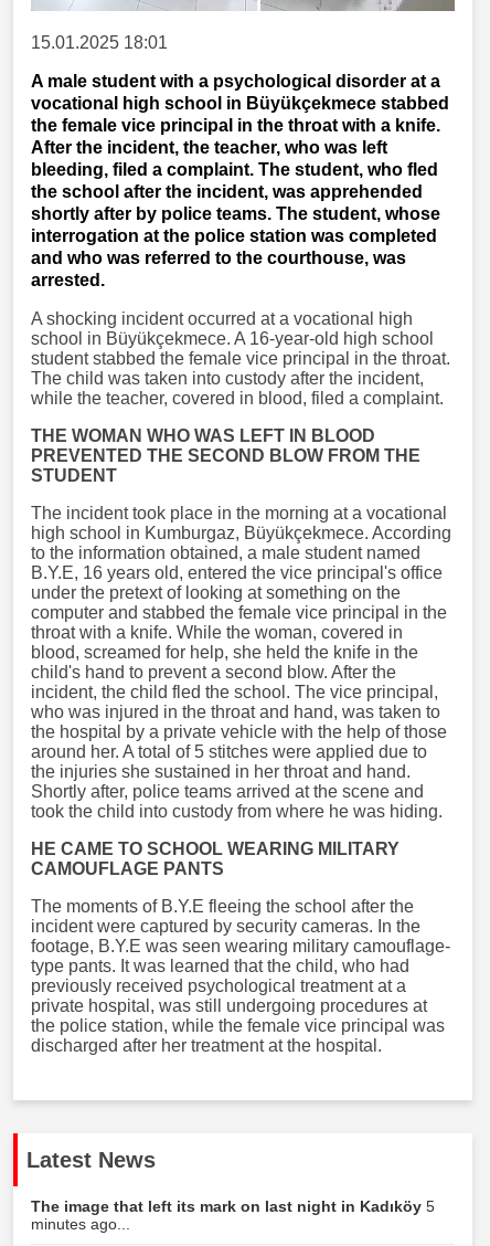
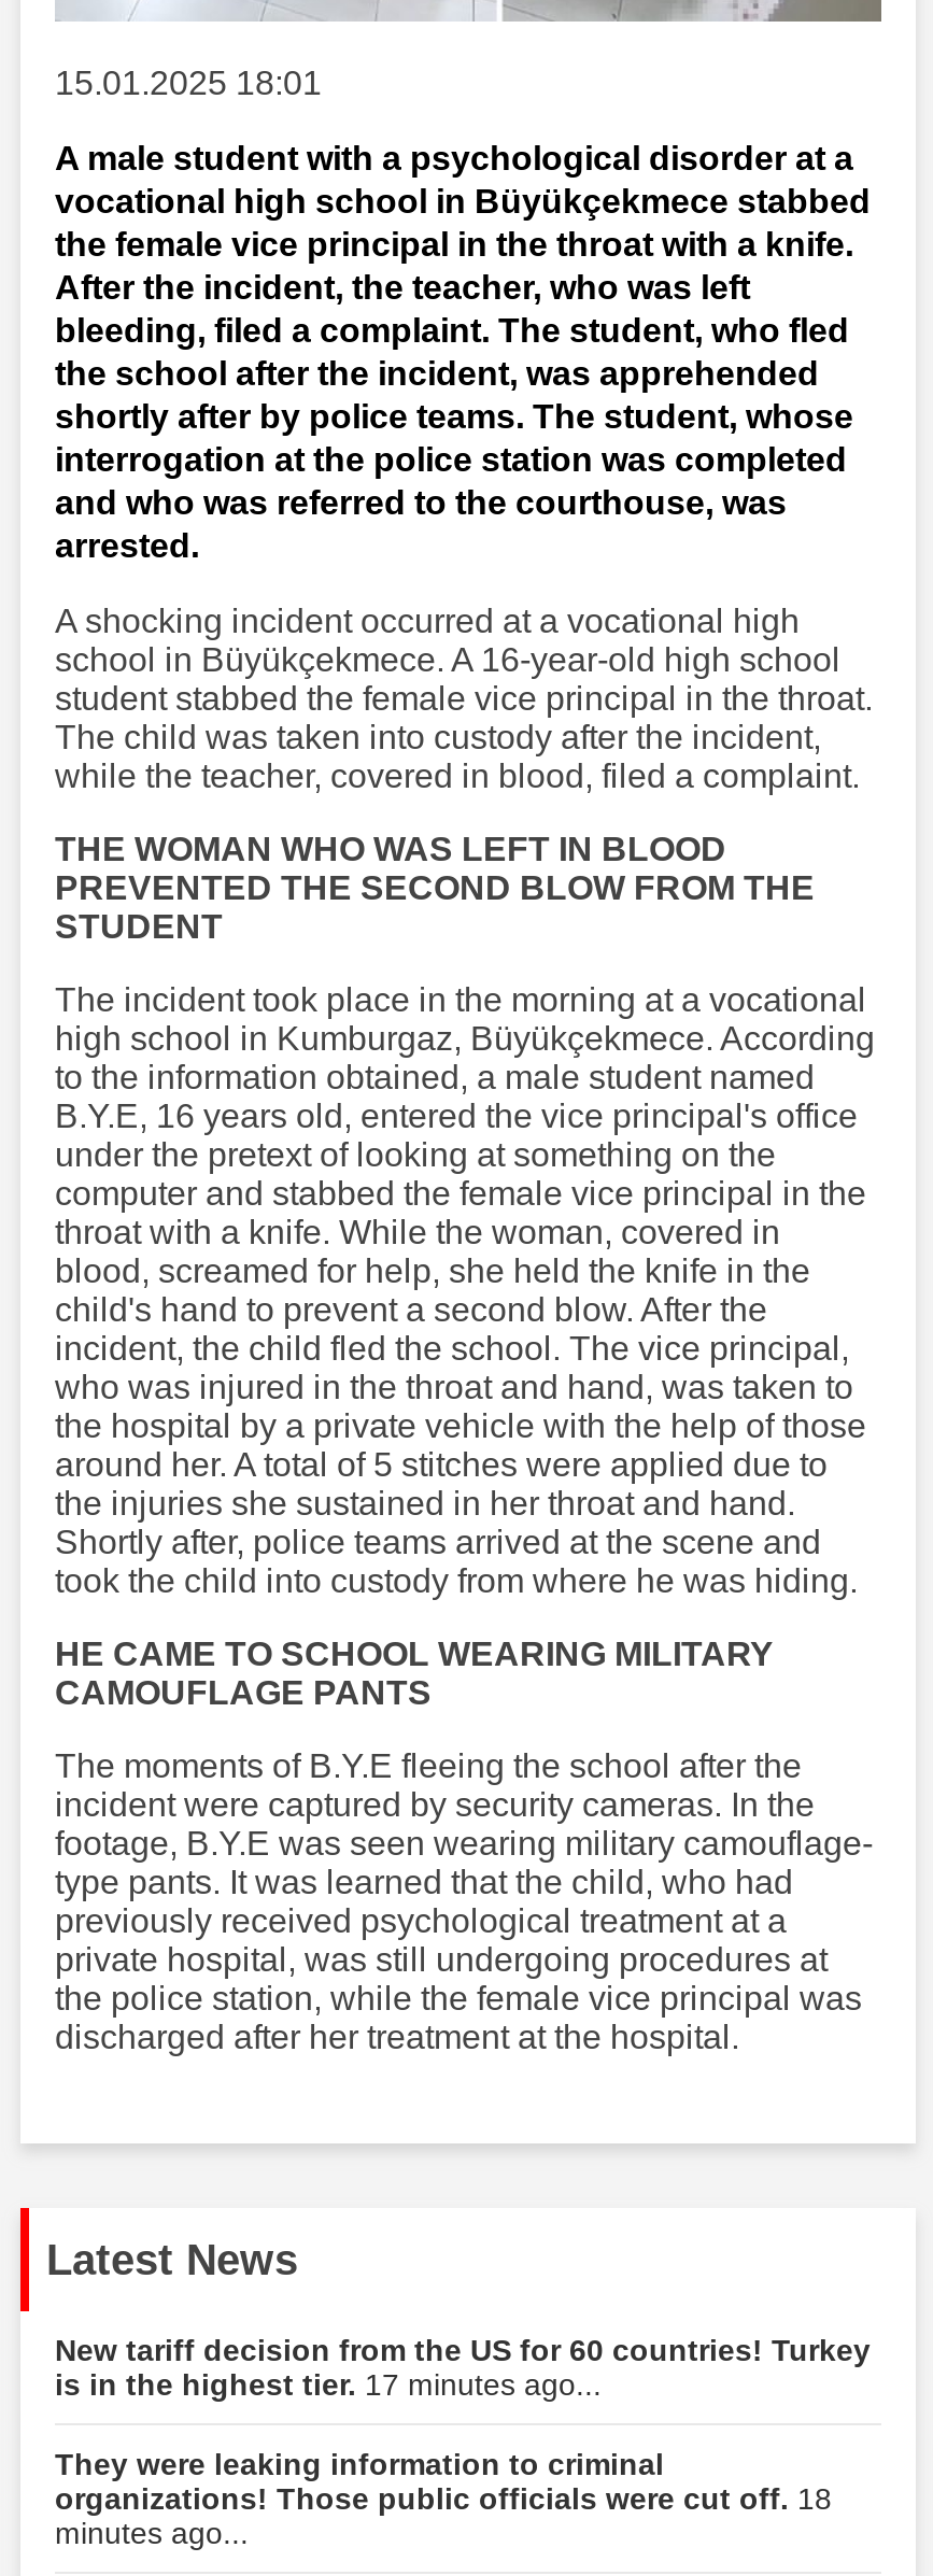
- The image that left its mark on last night in Kadıköy 5
+ New tariff decision from the US for 60 countries! Turkey
+ is in the highest tier. 17 minutes ago...
+ They were leaking information to criminal
+ organizations! Those public officials were cut off. 18
